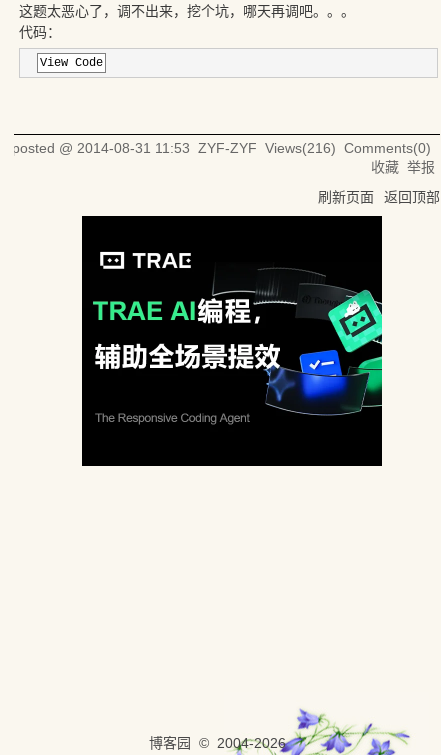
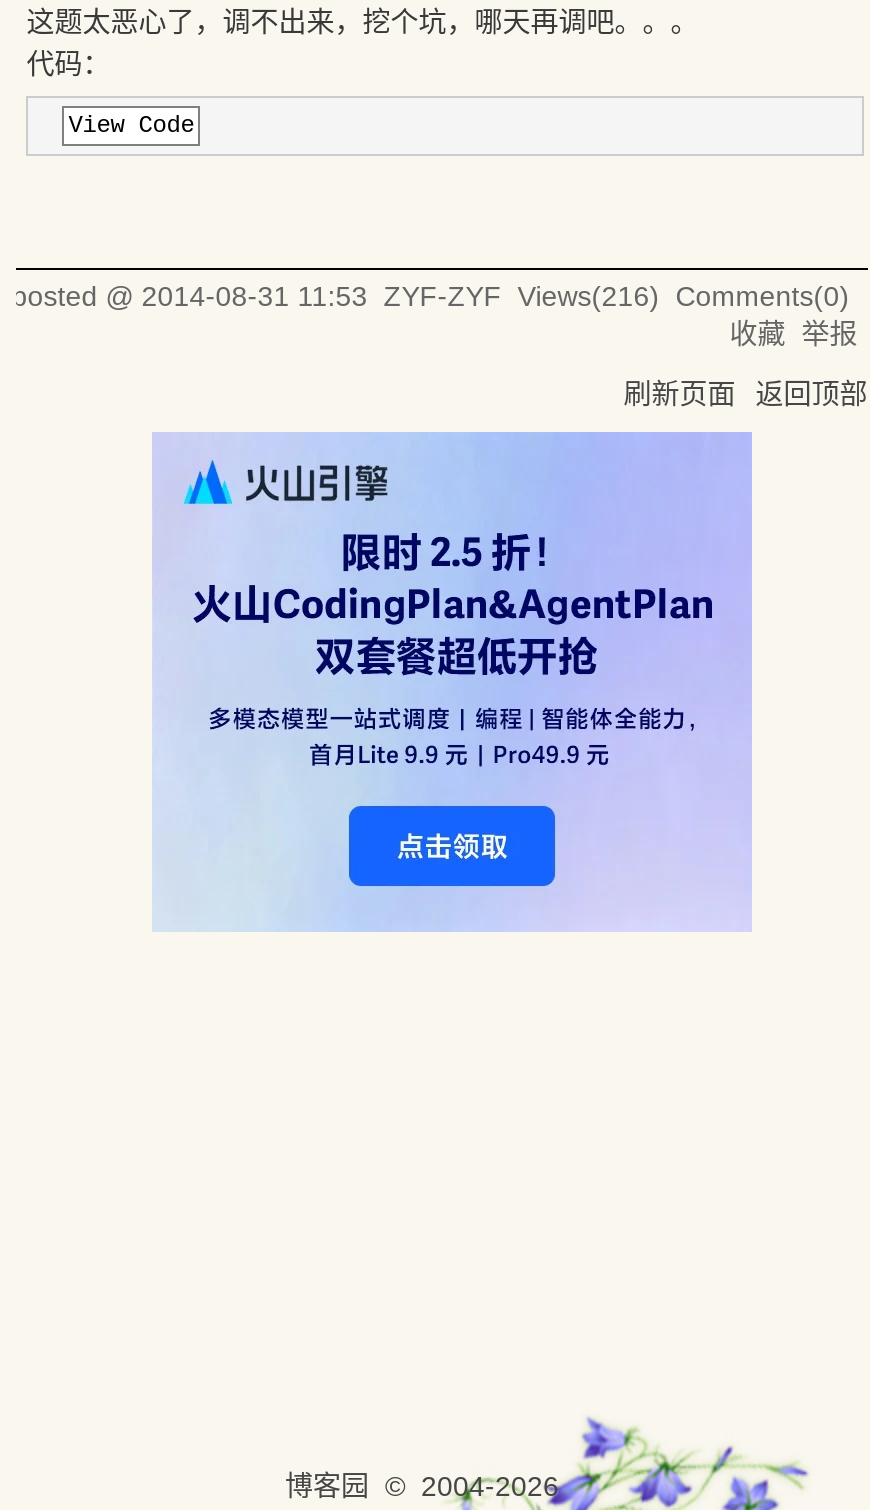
- [image]
+ [image]
